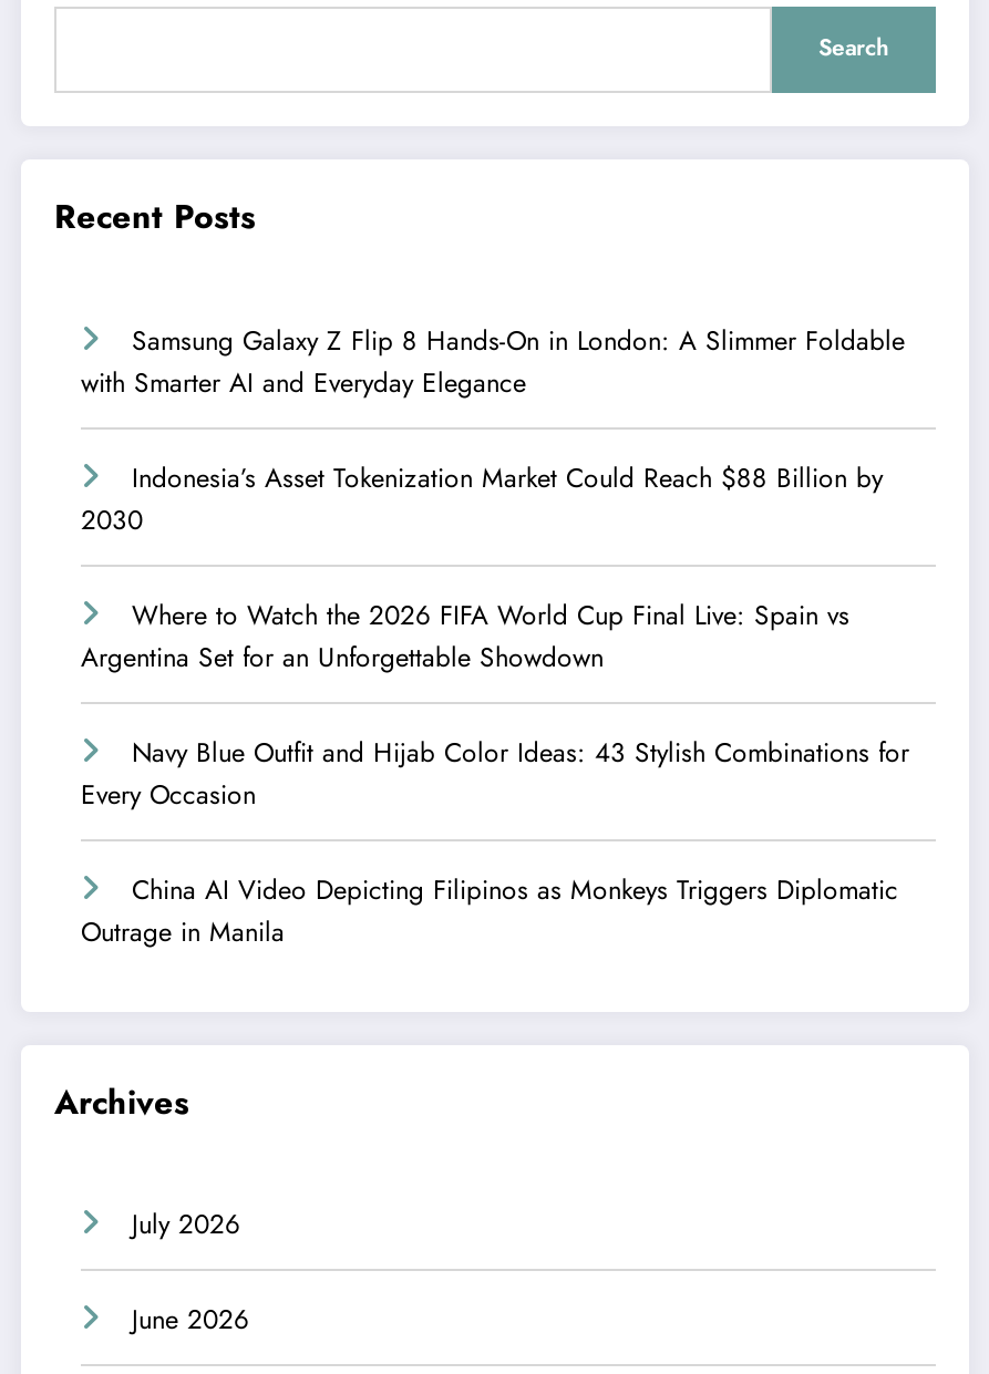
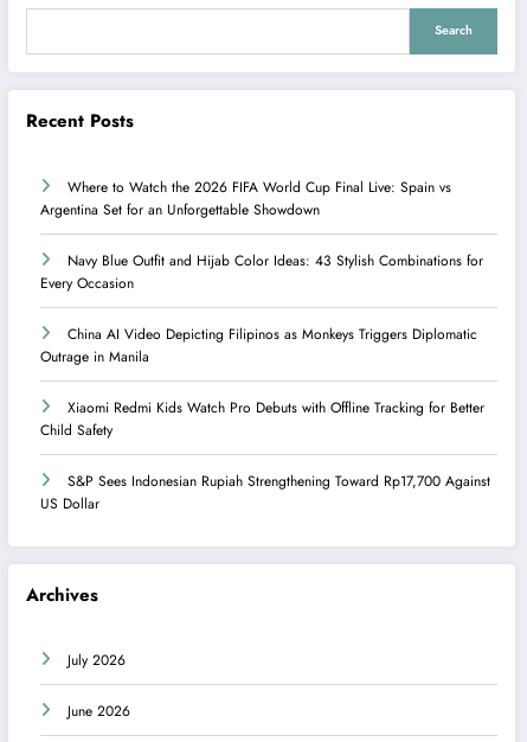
- Samsung Galaxy Z Flip 8 Hands-On in London: A Slimmer Foldable
- with Smarter AI and Everyday Elegance
- Indonesia’s Asset Tokenization Market Could Reach $88 Billion by
- 2030

moved up: Where to Watch the 2026 FIFA World Cup Final Live: Spain vs | Argentina Set for an Unforgettable Showdown | Navy Blue Outfit and Hijab Color Ideas: 43 Stylish Combinations for | Every Occasion | China AI Video Depicting Filipinos as Monkeys Triggers Diplomatic | Outrage in Manila

+ Xiaomi Redmi Kids Watch Pro Debuts with Offline Tracking for Better
+ Child Safety
+ S&P Sees Indonesian Rupiah Strengthening Toward Rp17,700 Against
+ US Dollar
